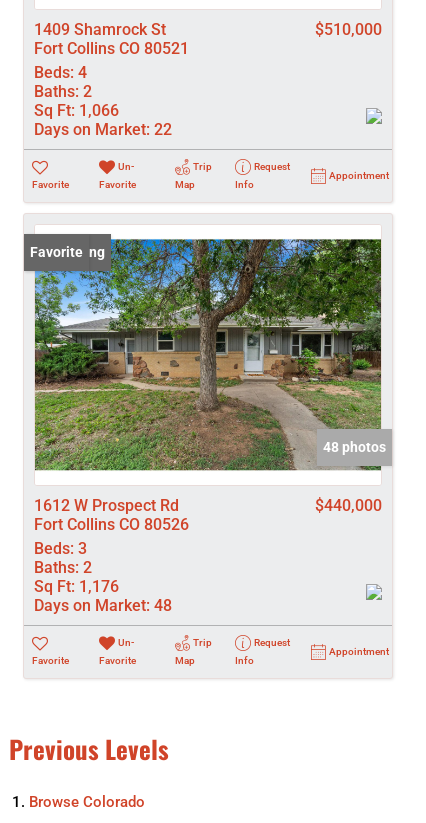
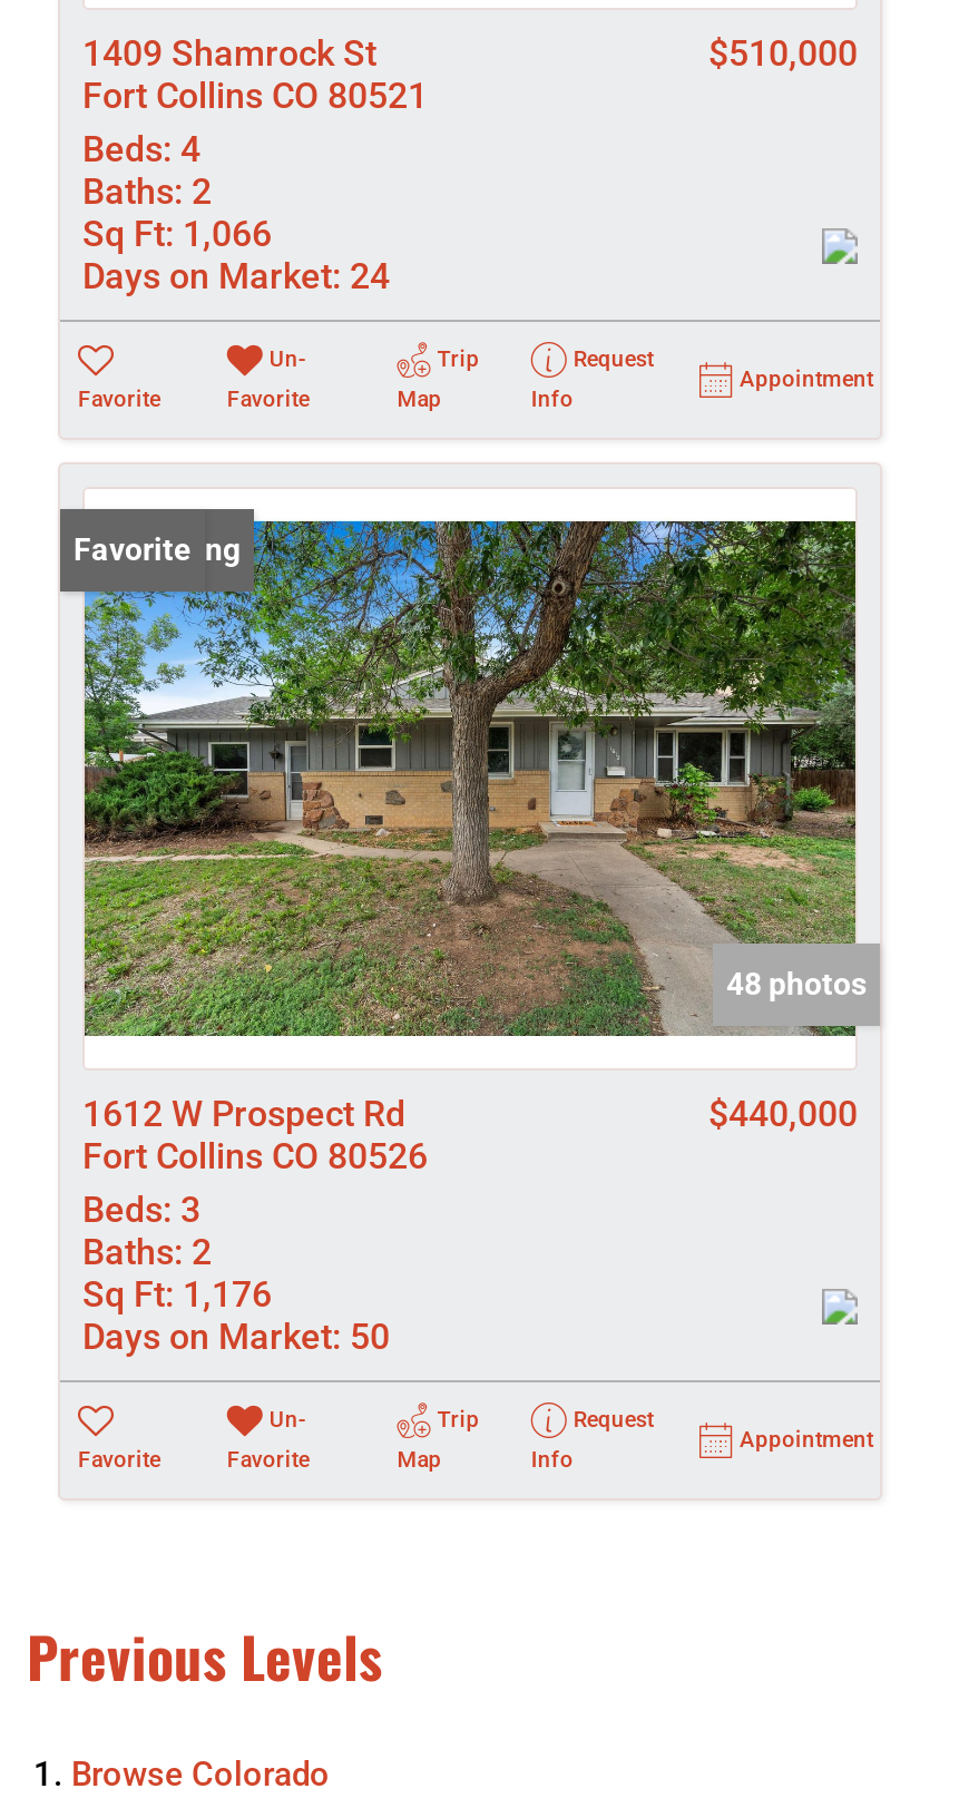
- Days on Market: 22
+ Days on Market: 24

- Days on Market: 48
+ Days on Market: 50
